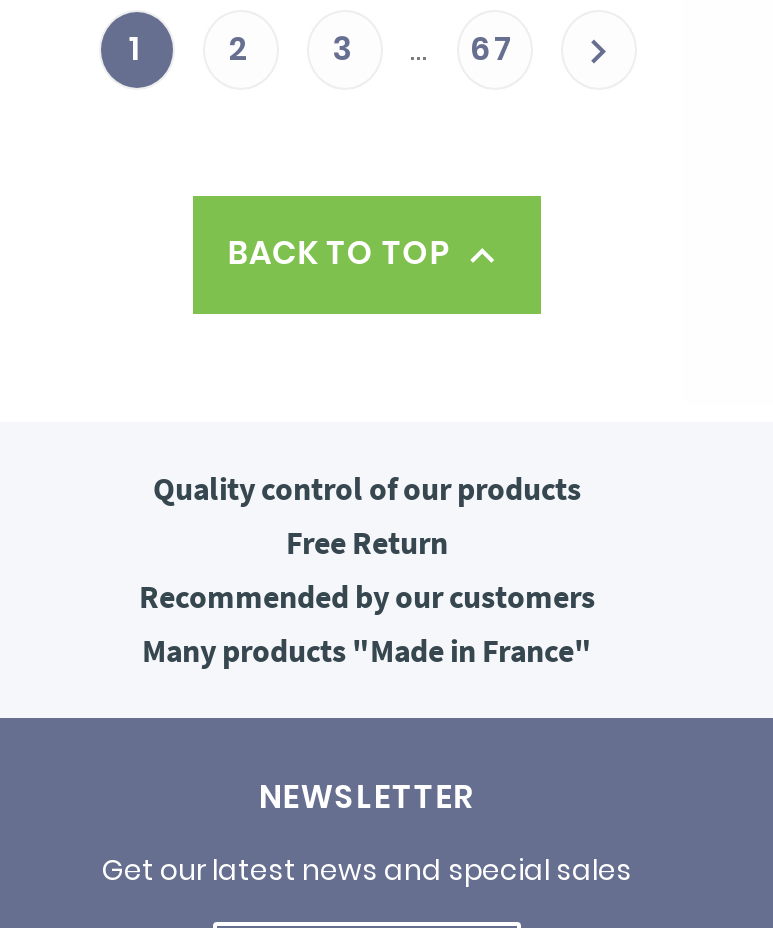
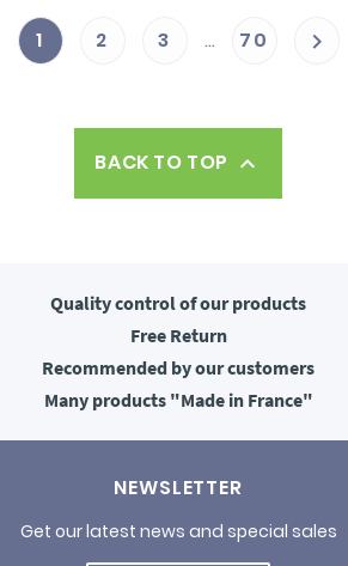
- 67
+ 70
